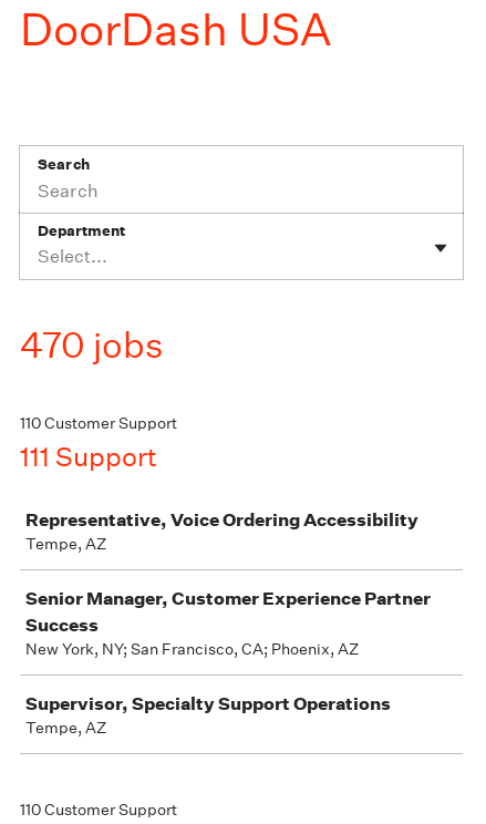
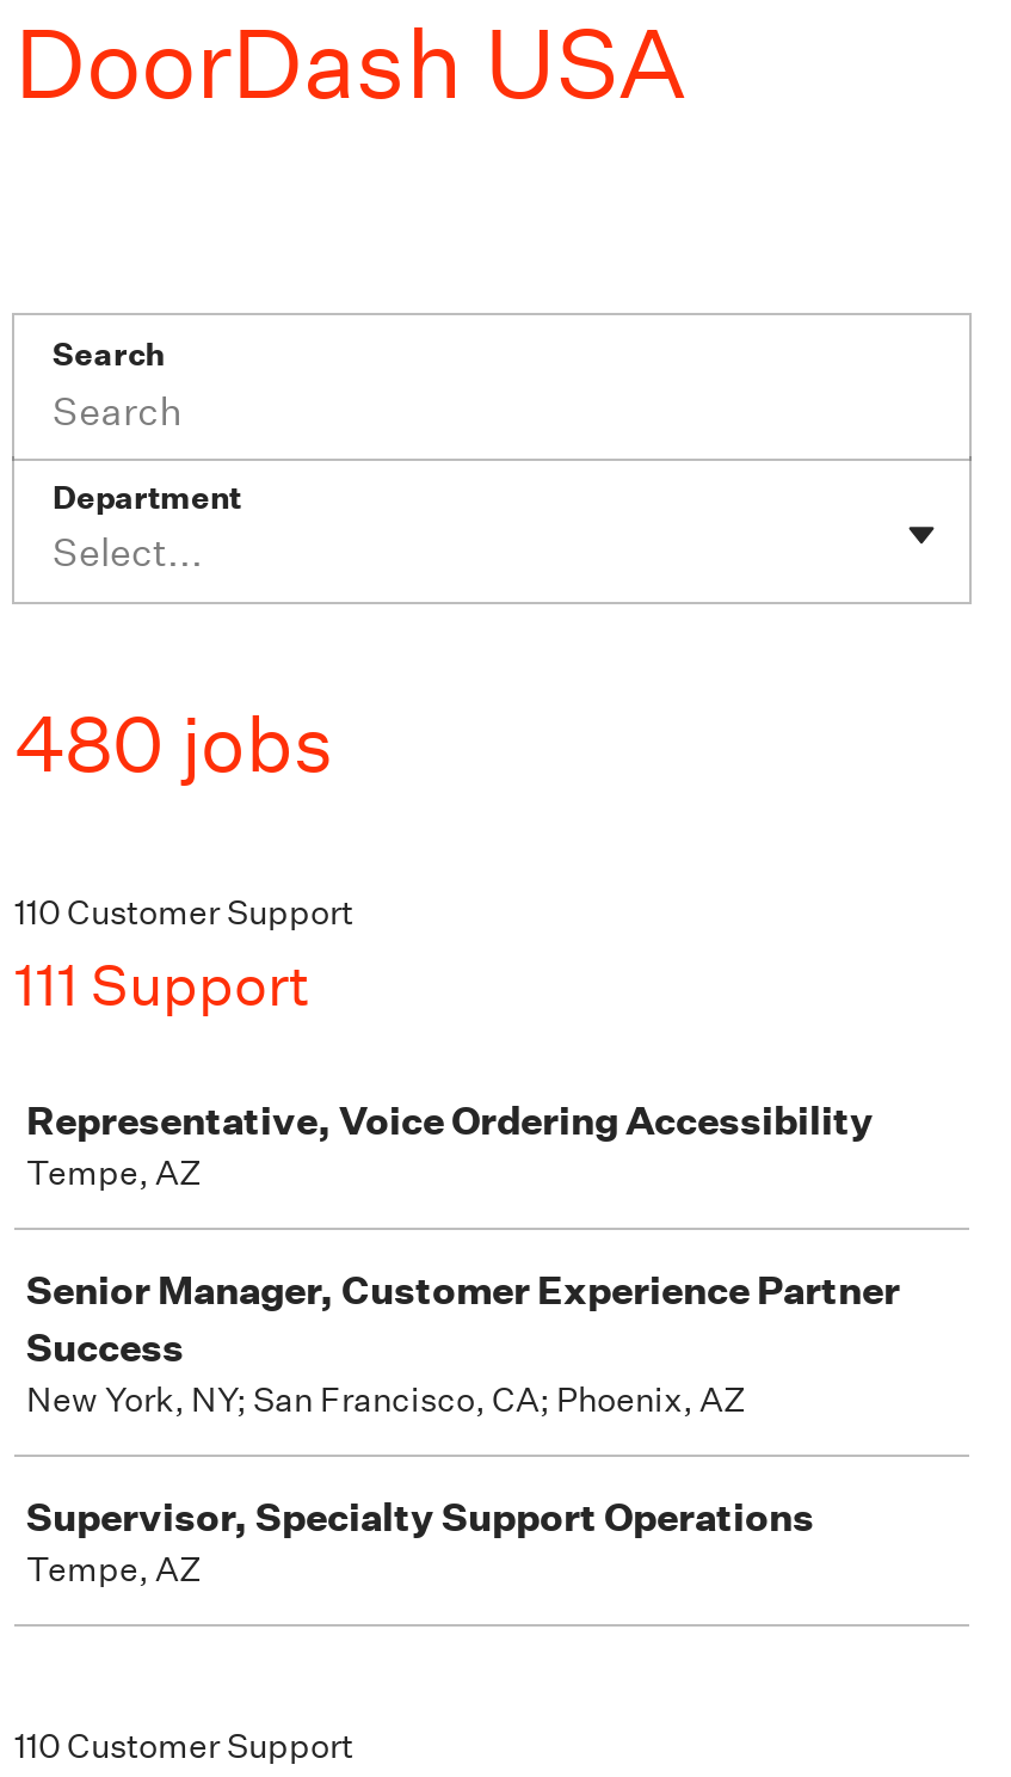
- 470 jobs
+ 480 jobs
